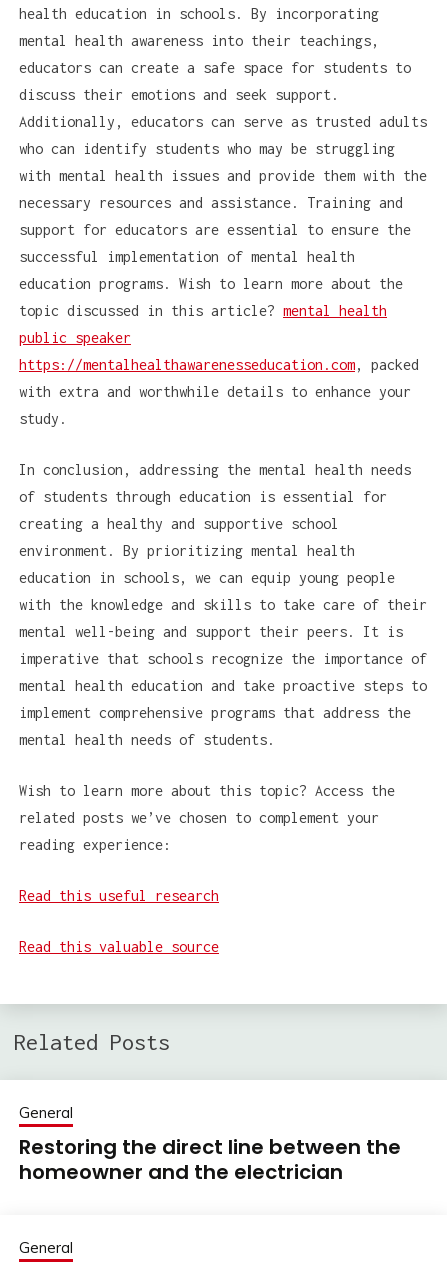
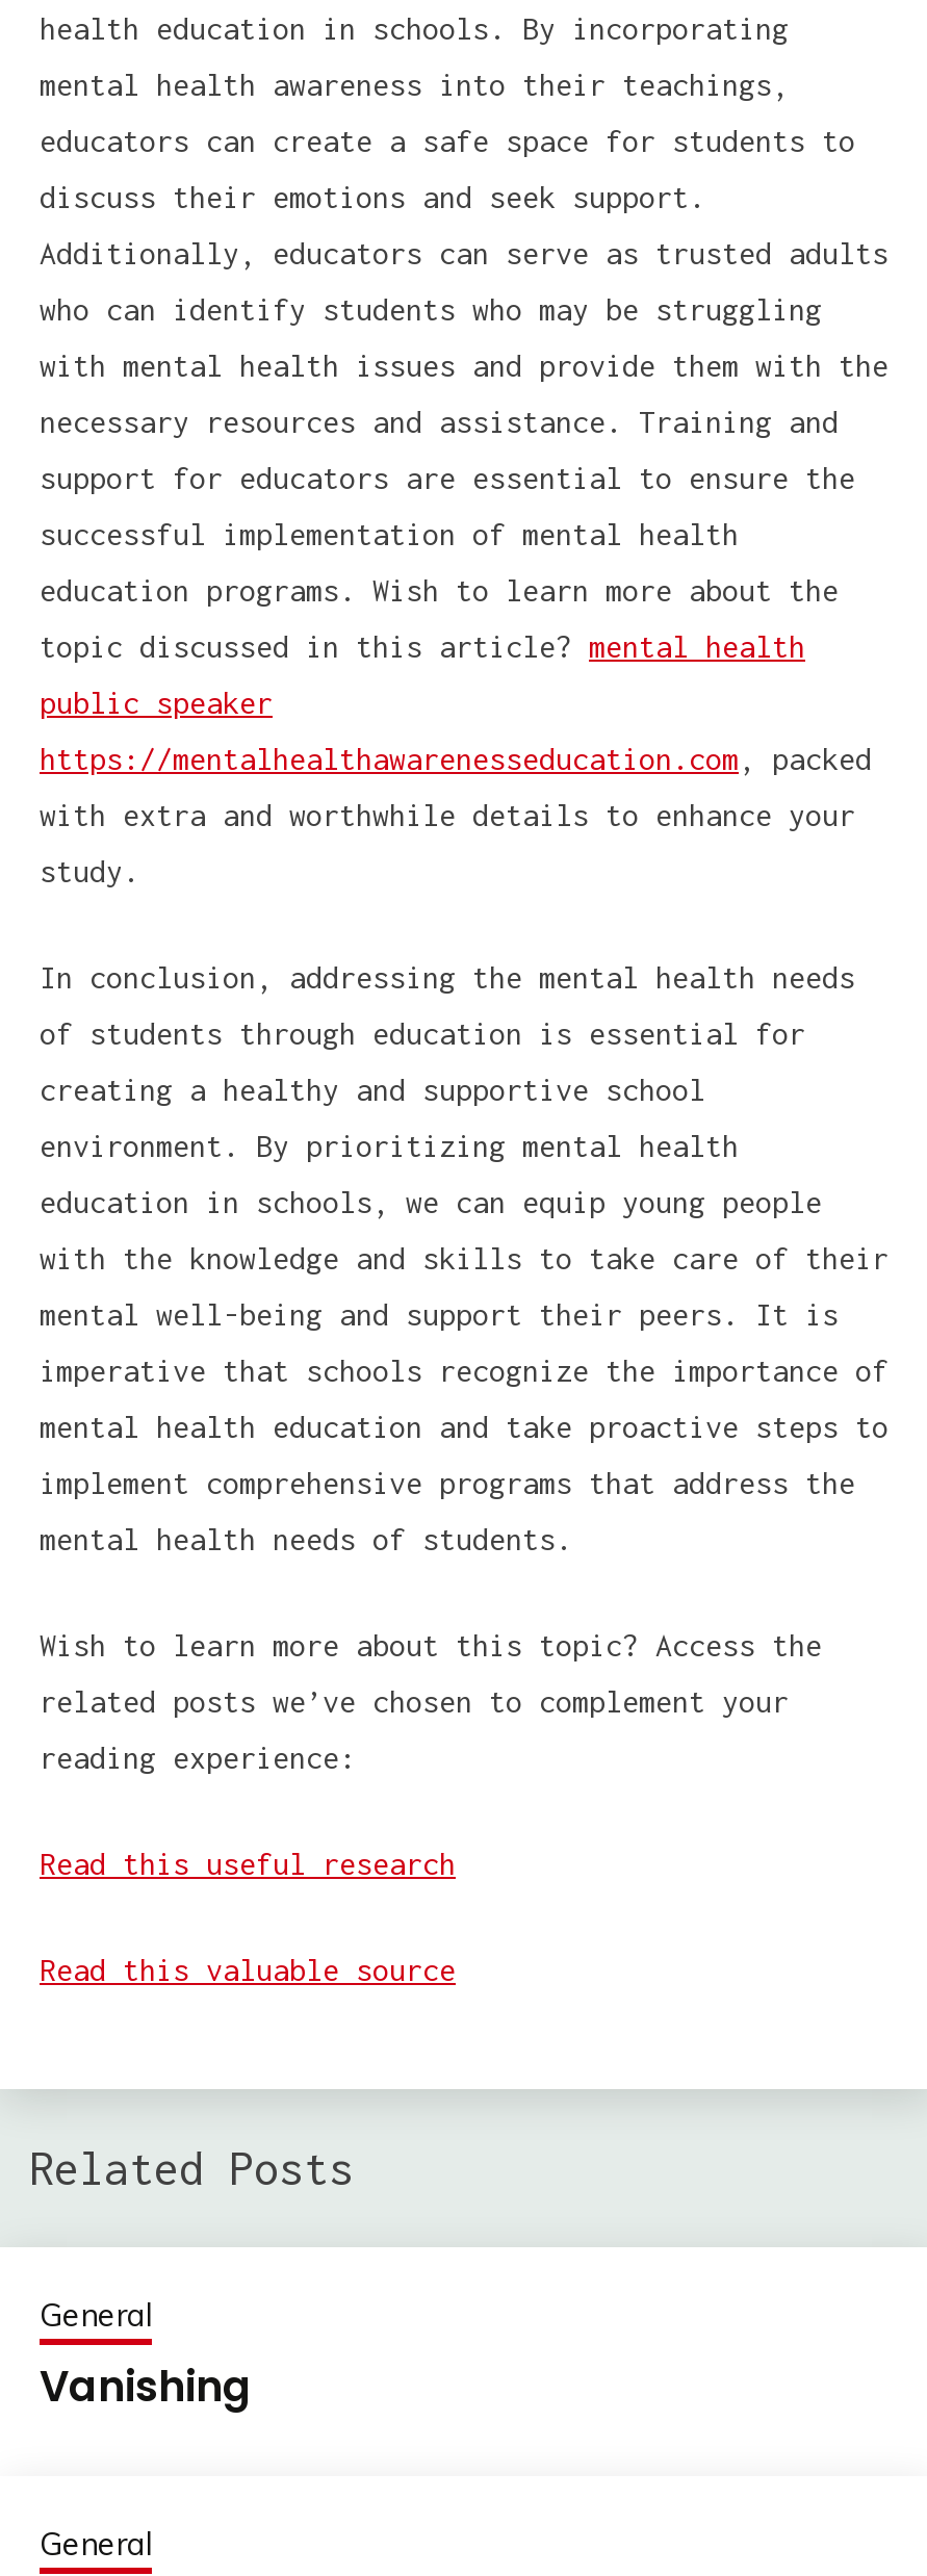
- Restoring the direct line between the
- homeowner and the electrician
+ Vanishing
